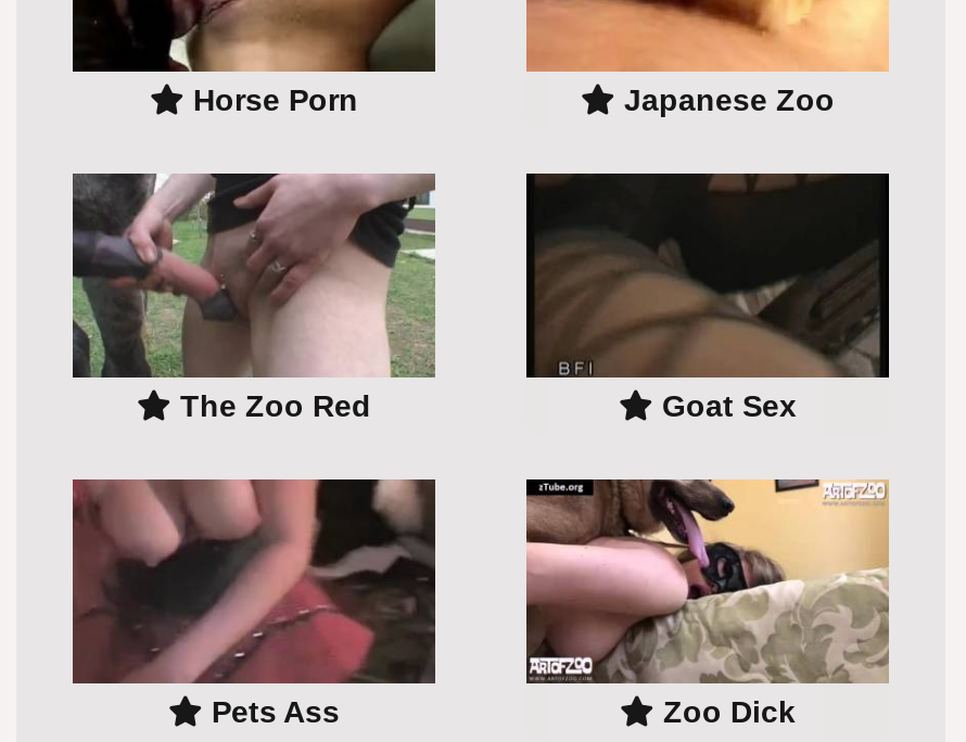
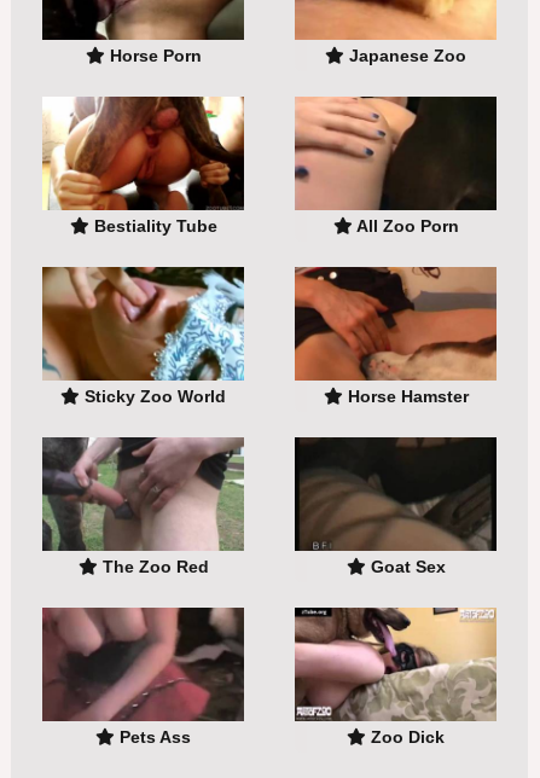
+ [image]
+ Bestiality Tube
+ All Zoo Porn

+ [image]
+ Sticky Zoo World
+ Horse Hamster

+ [image]

+ [image]
